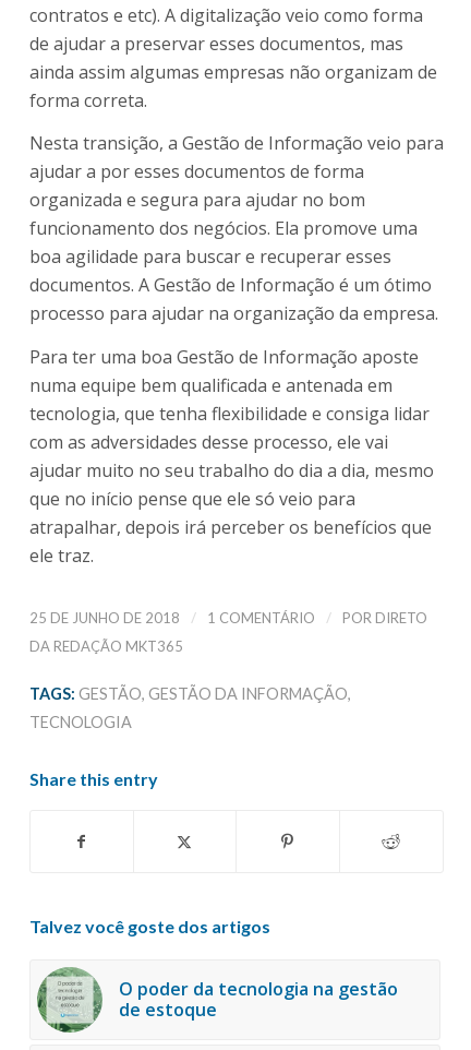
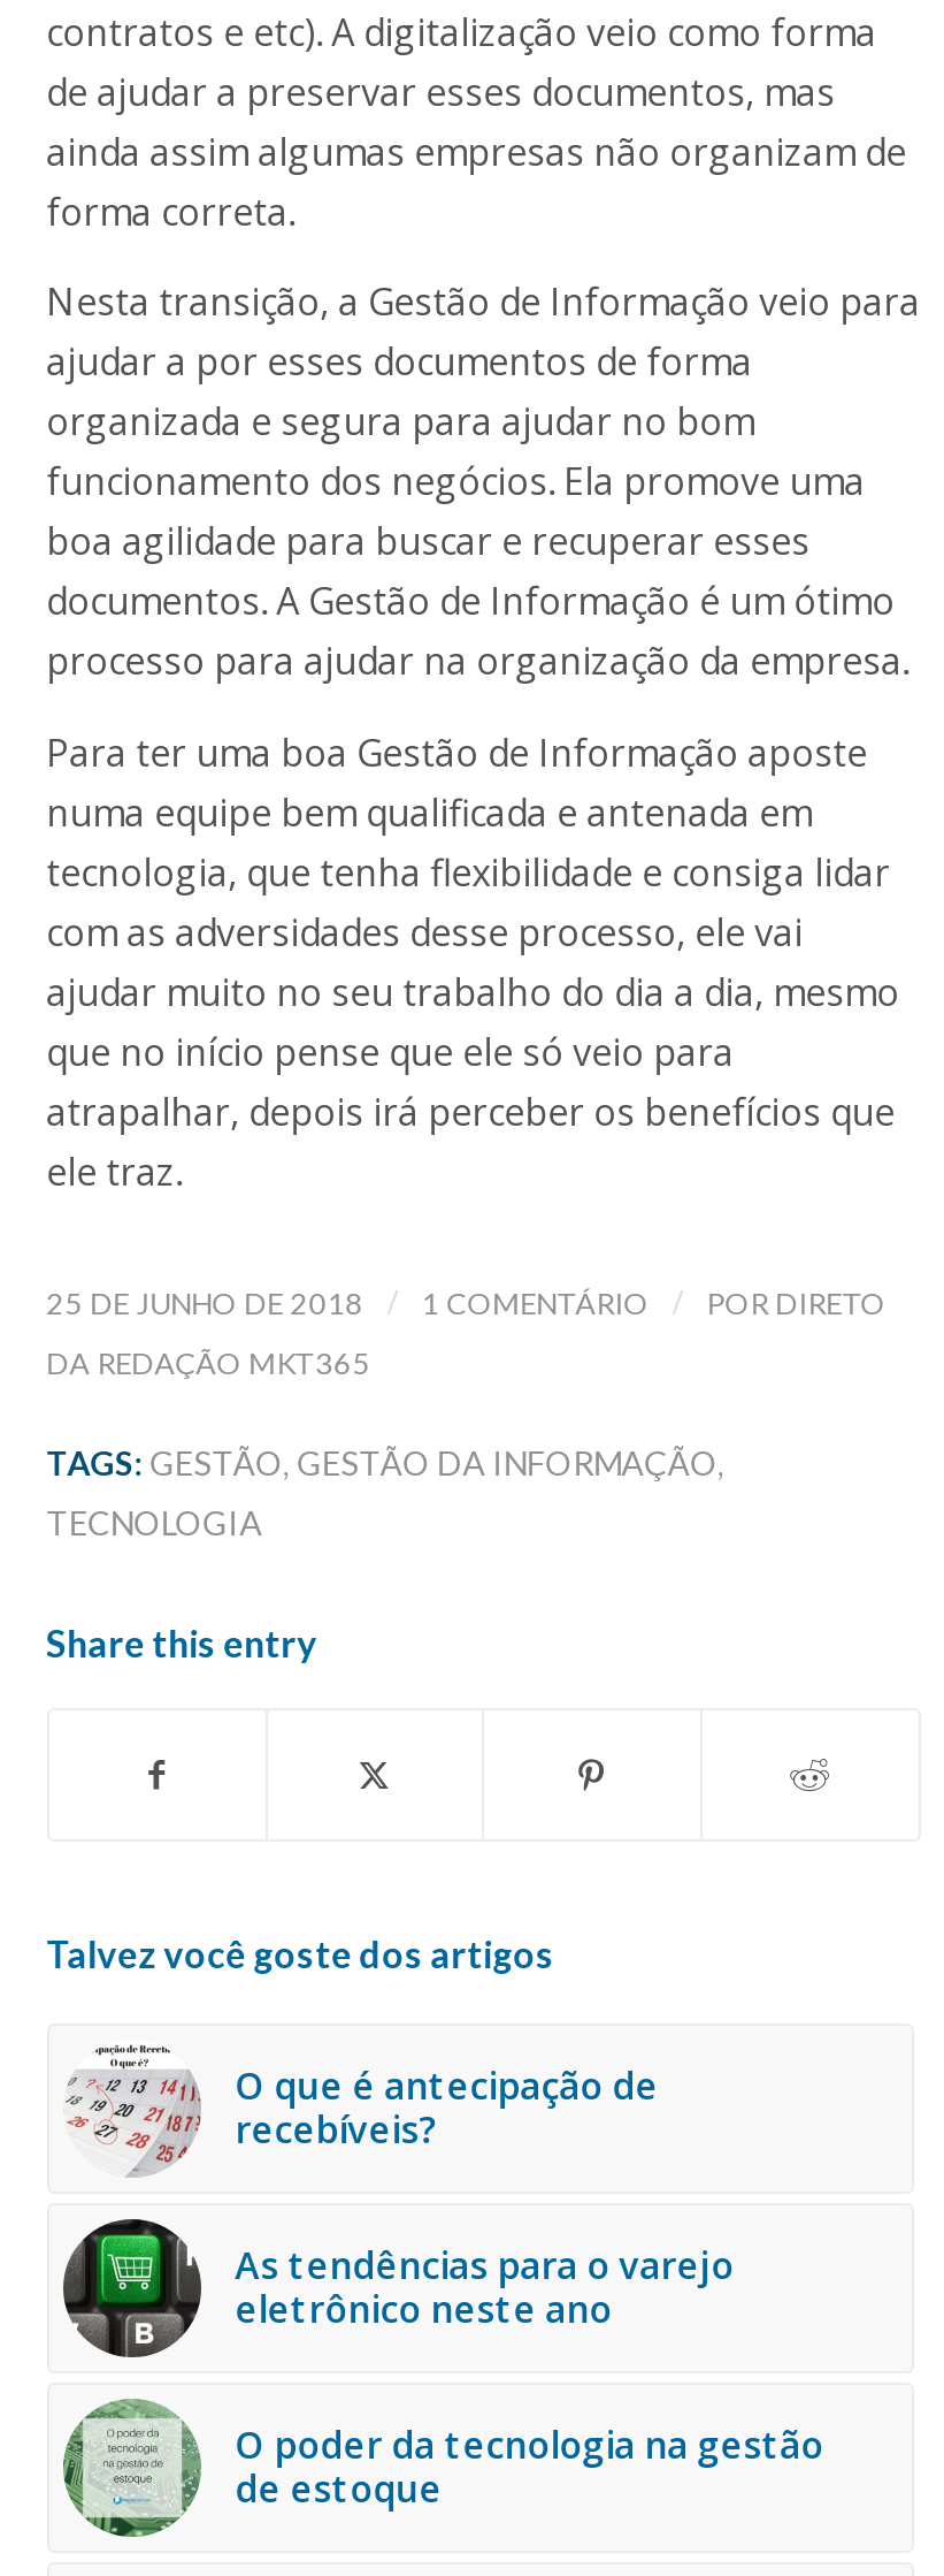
+ [image]

+ [image]
+ O que é antecipação de
+ recebíveis?
+ As tendências para o varejo
+ eletrônico neste ano
